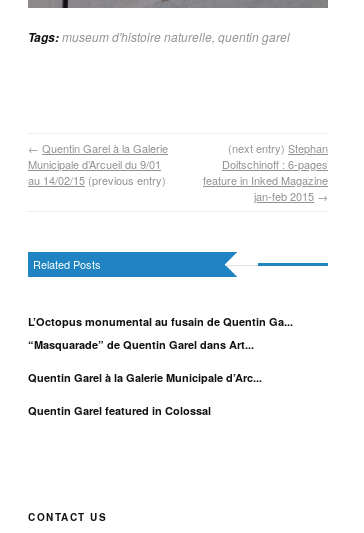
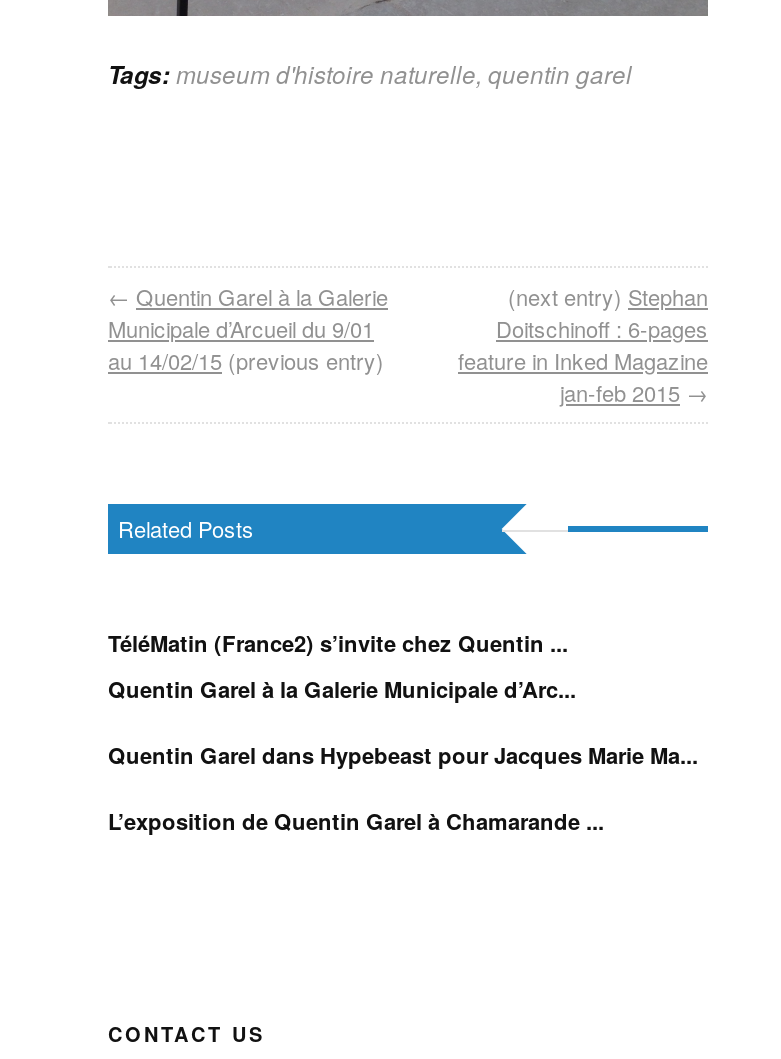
- L’Octopus monumental au fusain de Quentin Ga...
- “Masquarade” de Quentin Garel dans Art...
+ TéléMatin (France2) s’invite chez Quentin ...

moved up: Quentin Garel à la Galerie Municipale d’Arc...

- Quentin Garel featured in Colossal
+ Quentin Garel dans Hypebeast pour Jacques Marie Ma...
+ L’exposition de Quentin Garel à Chamarande ...
